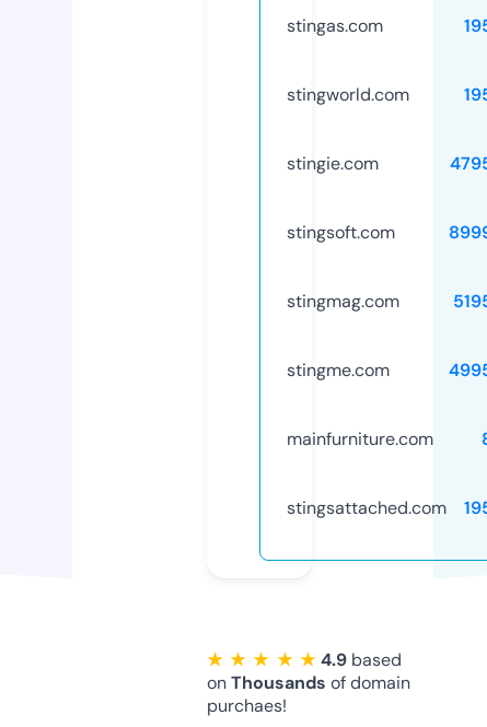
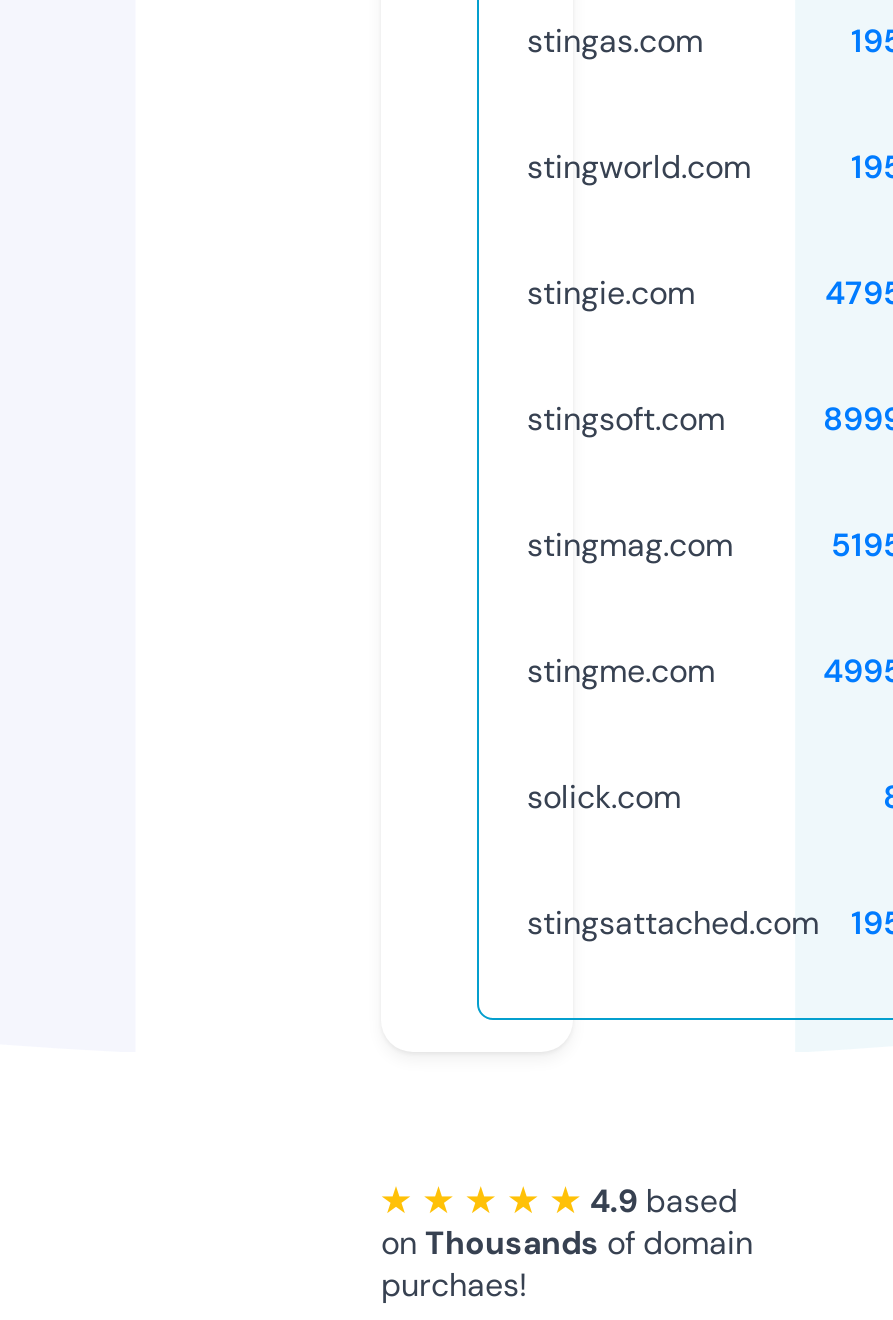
- mainfurniture.com
+ solick.com
